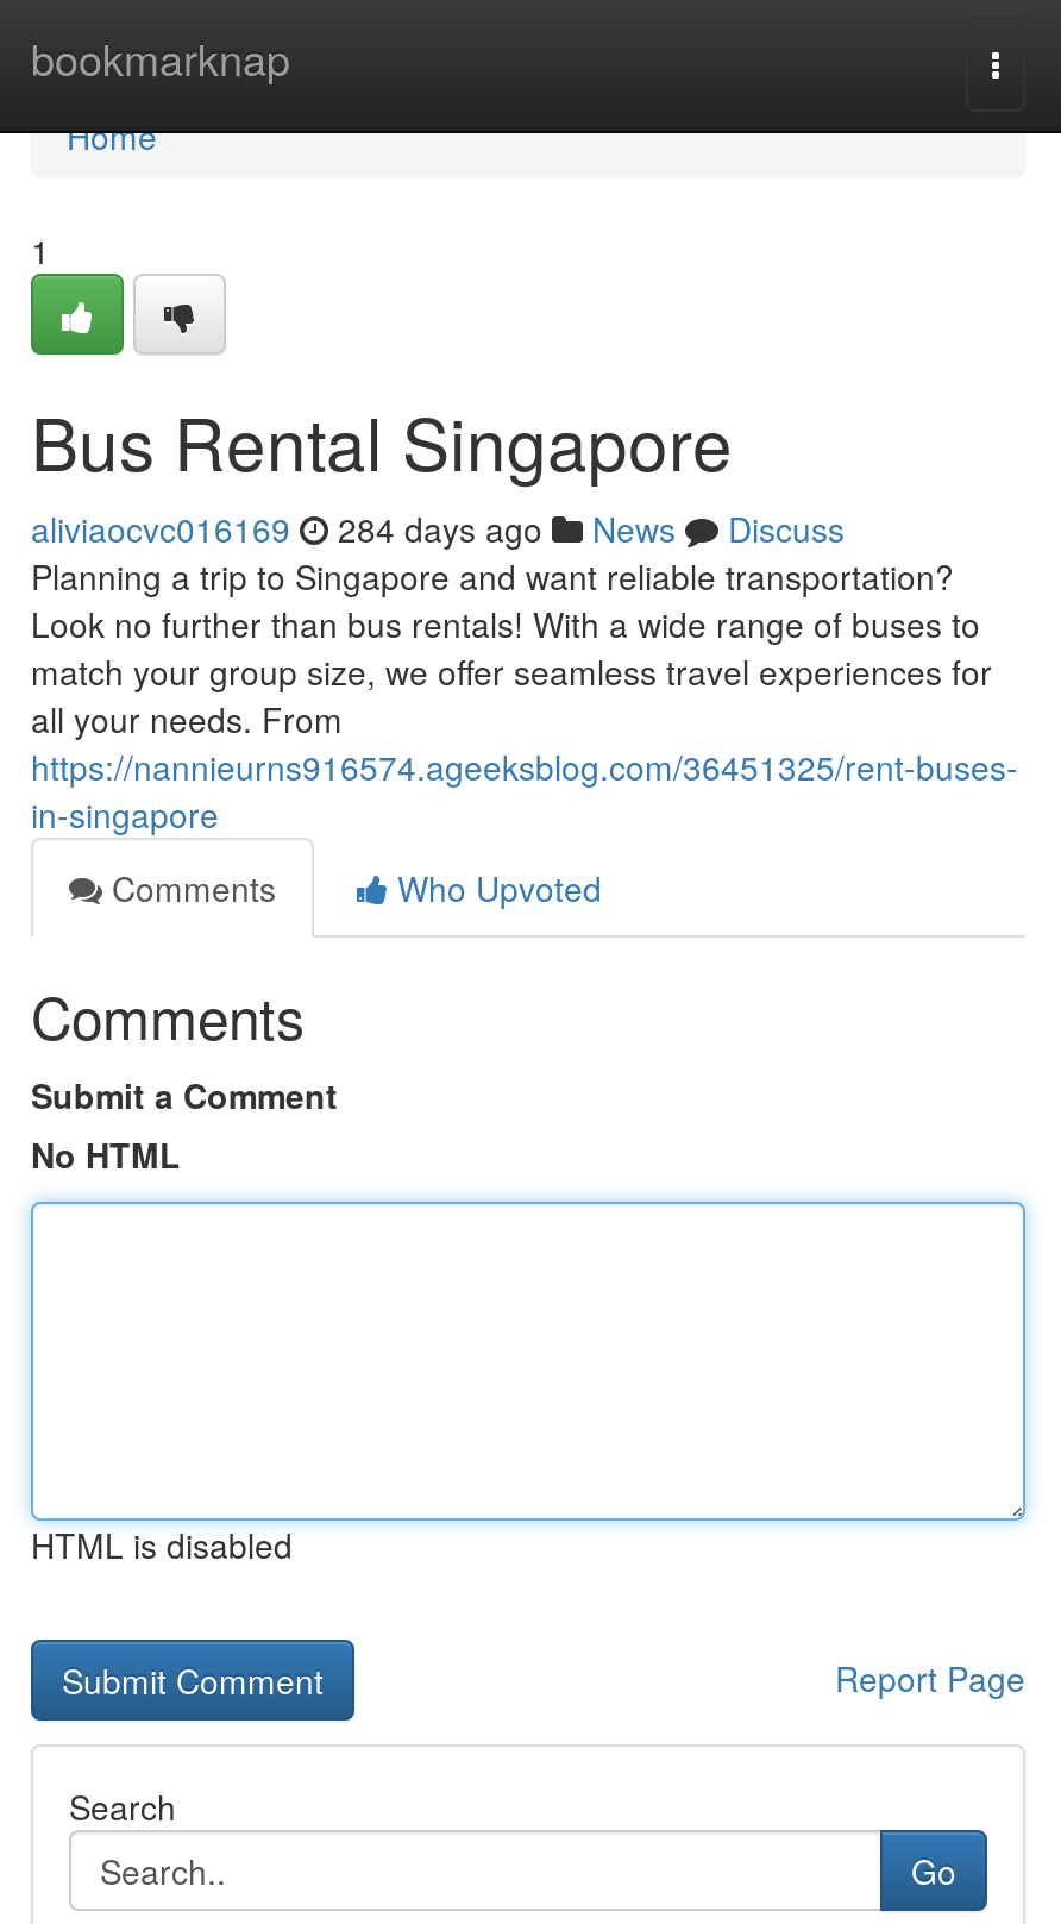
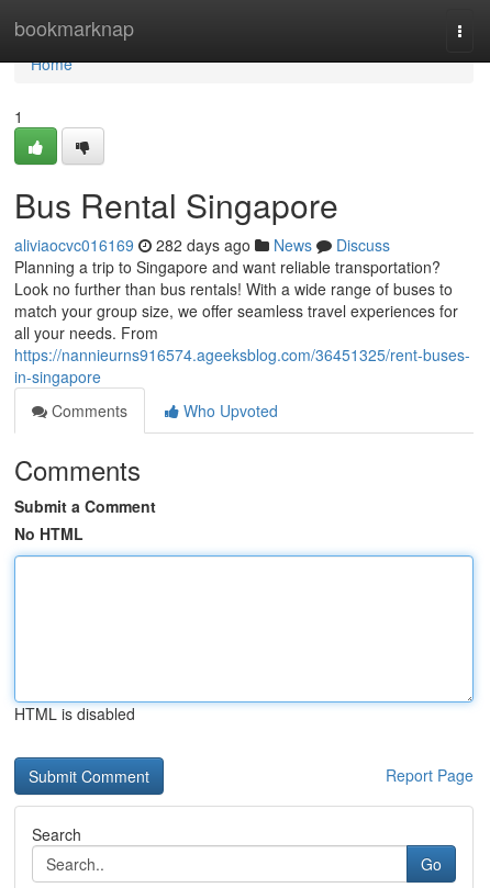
- aliviaocvc016169 284 days ago News Discuss
+ aliviaocvc016169 282 days ago News Discuss
